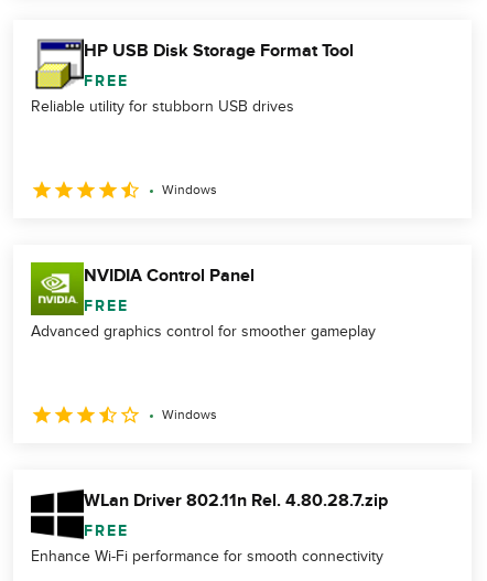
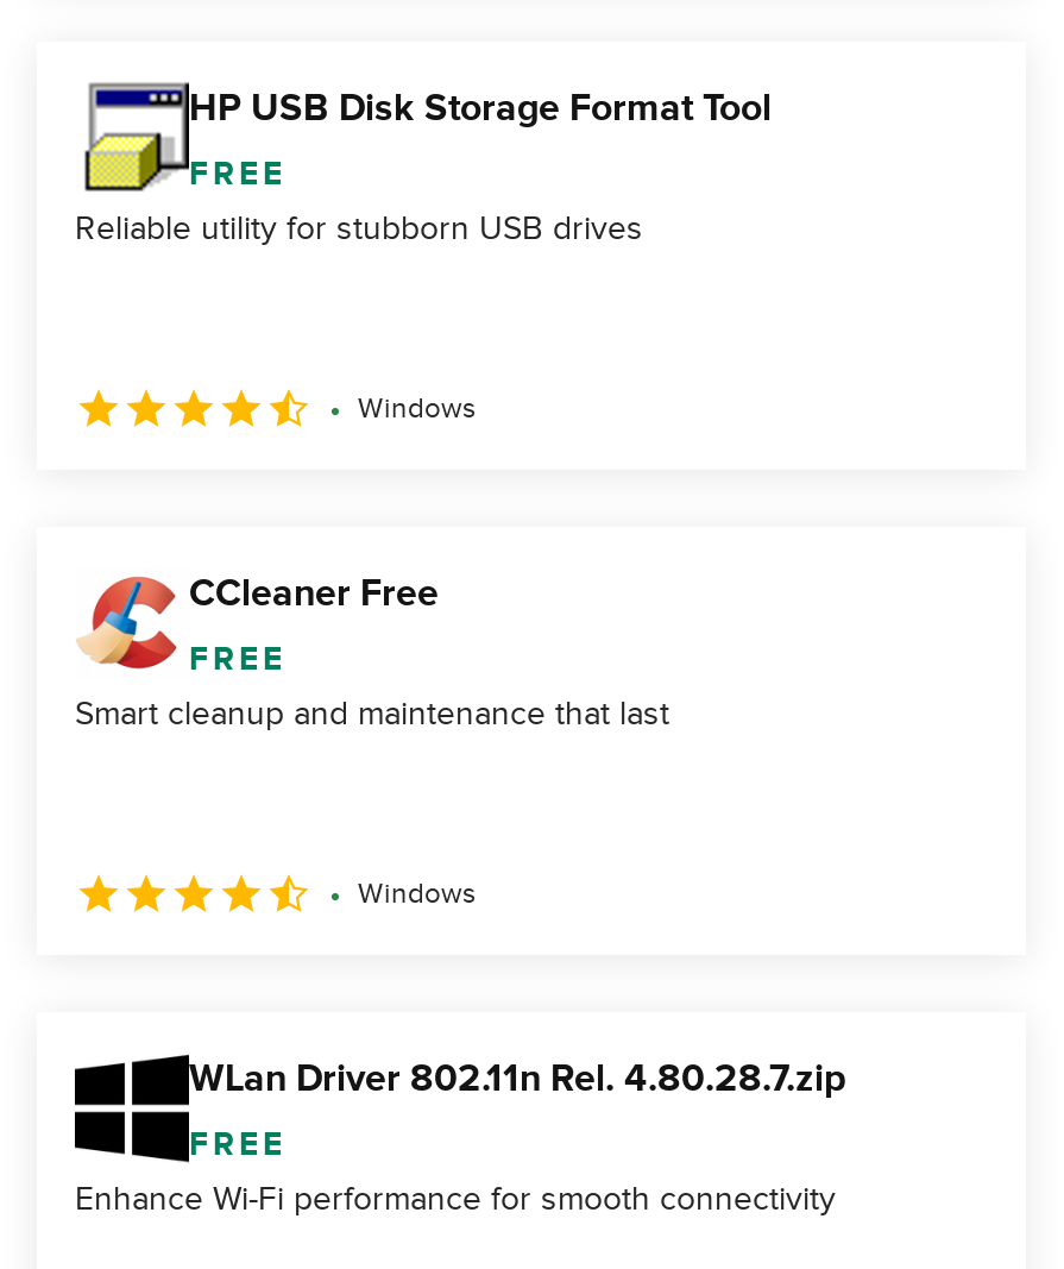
- [image]
- NVIDIA Control Panel
+ [image]
+ CCleaner Free

- Advanced graphics control for smoother gameplay
+ Smart cleanup and maintenance that last
